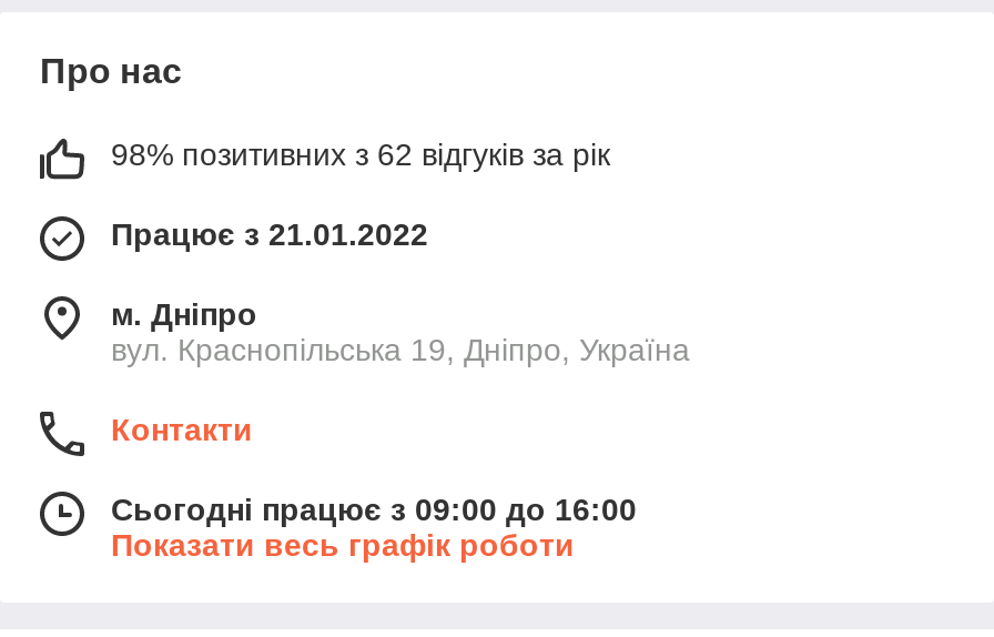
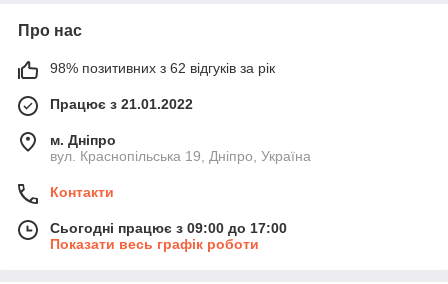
- Сьогодні працює з 09:00 до 16:00
+ Сьогодні працює з 09:00 до 17:00
